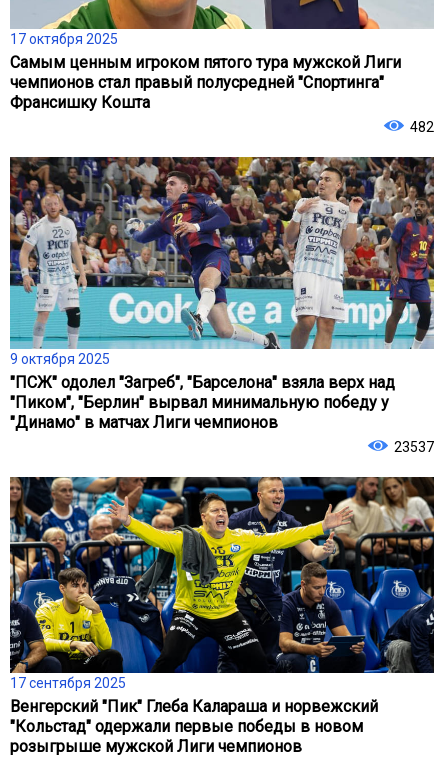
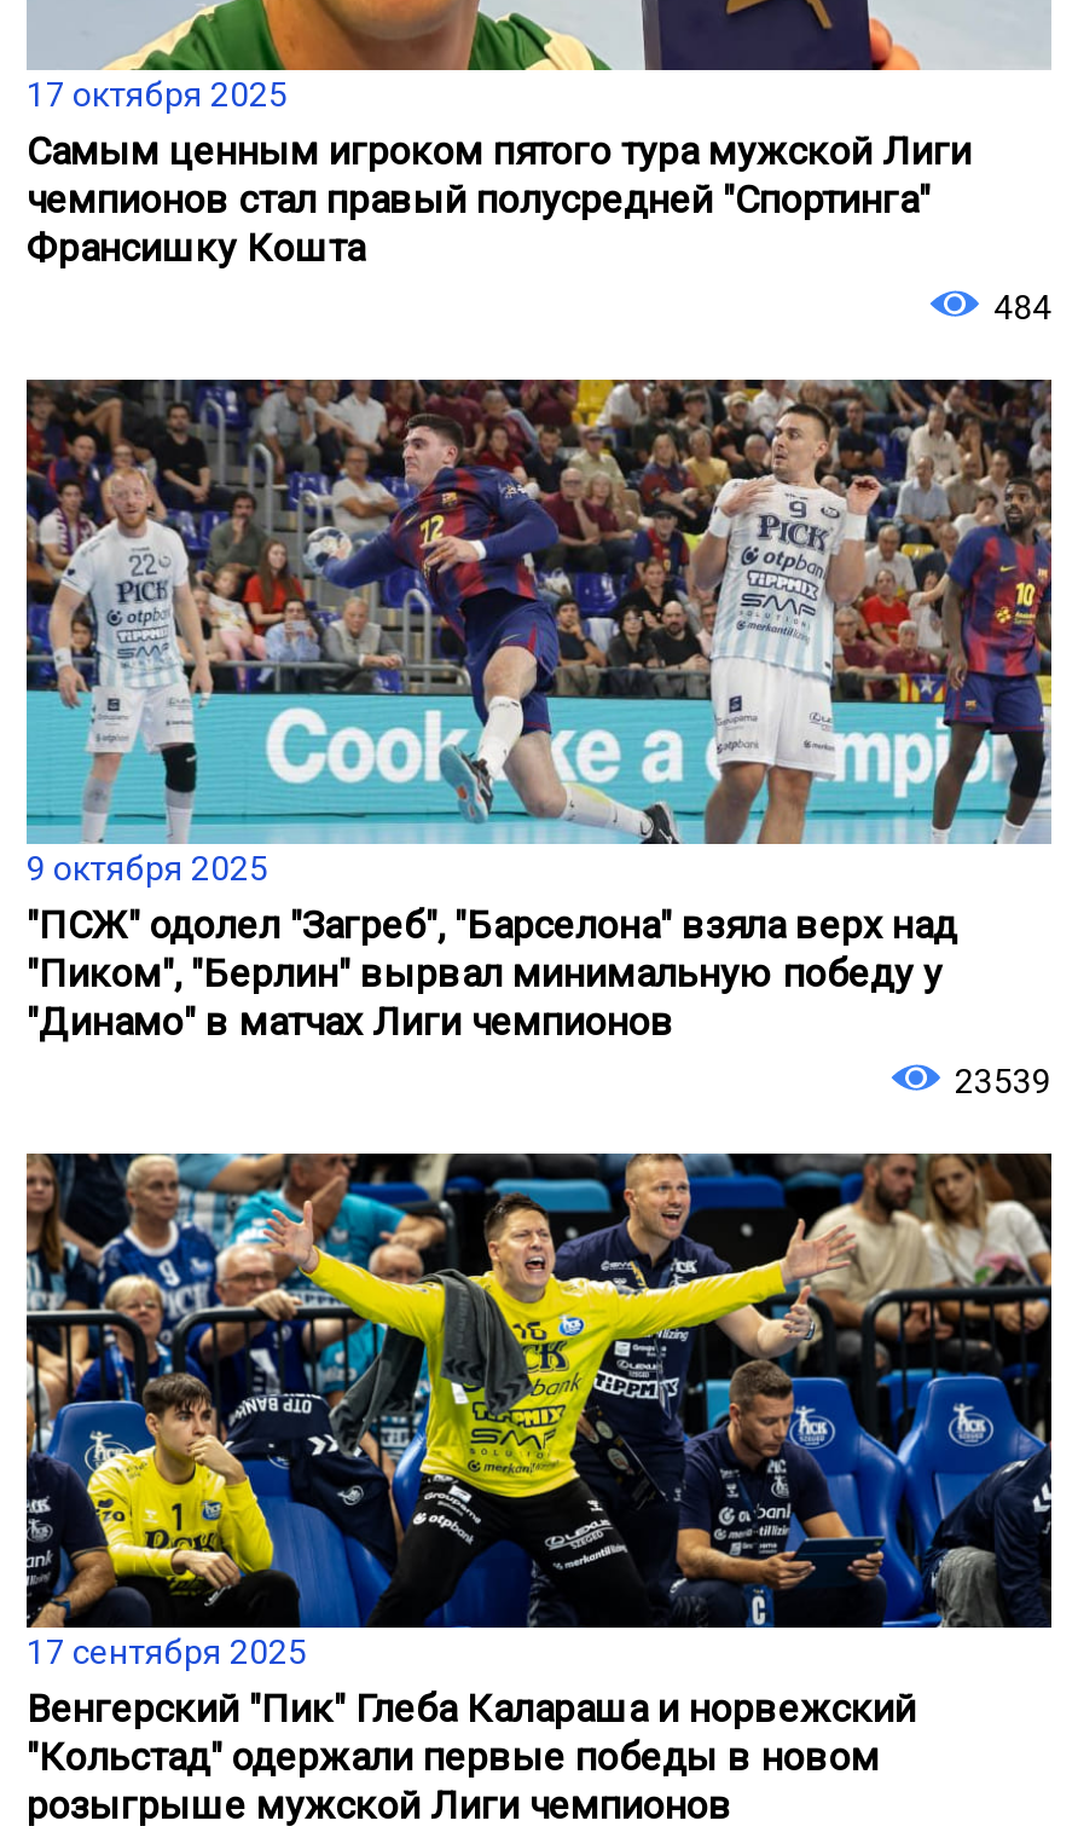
- 482
+ 484

- 23537
+ 23539
